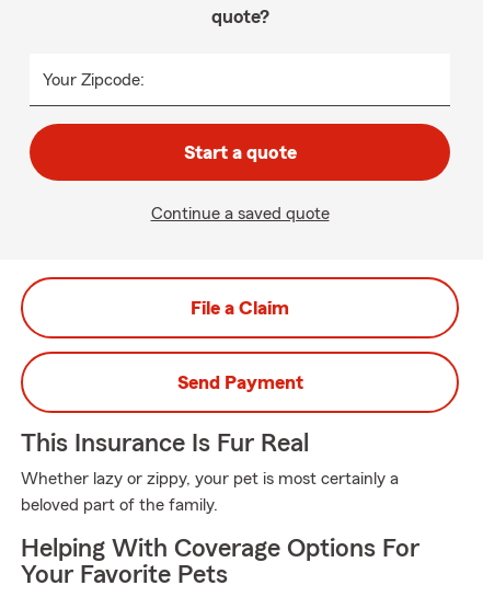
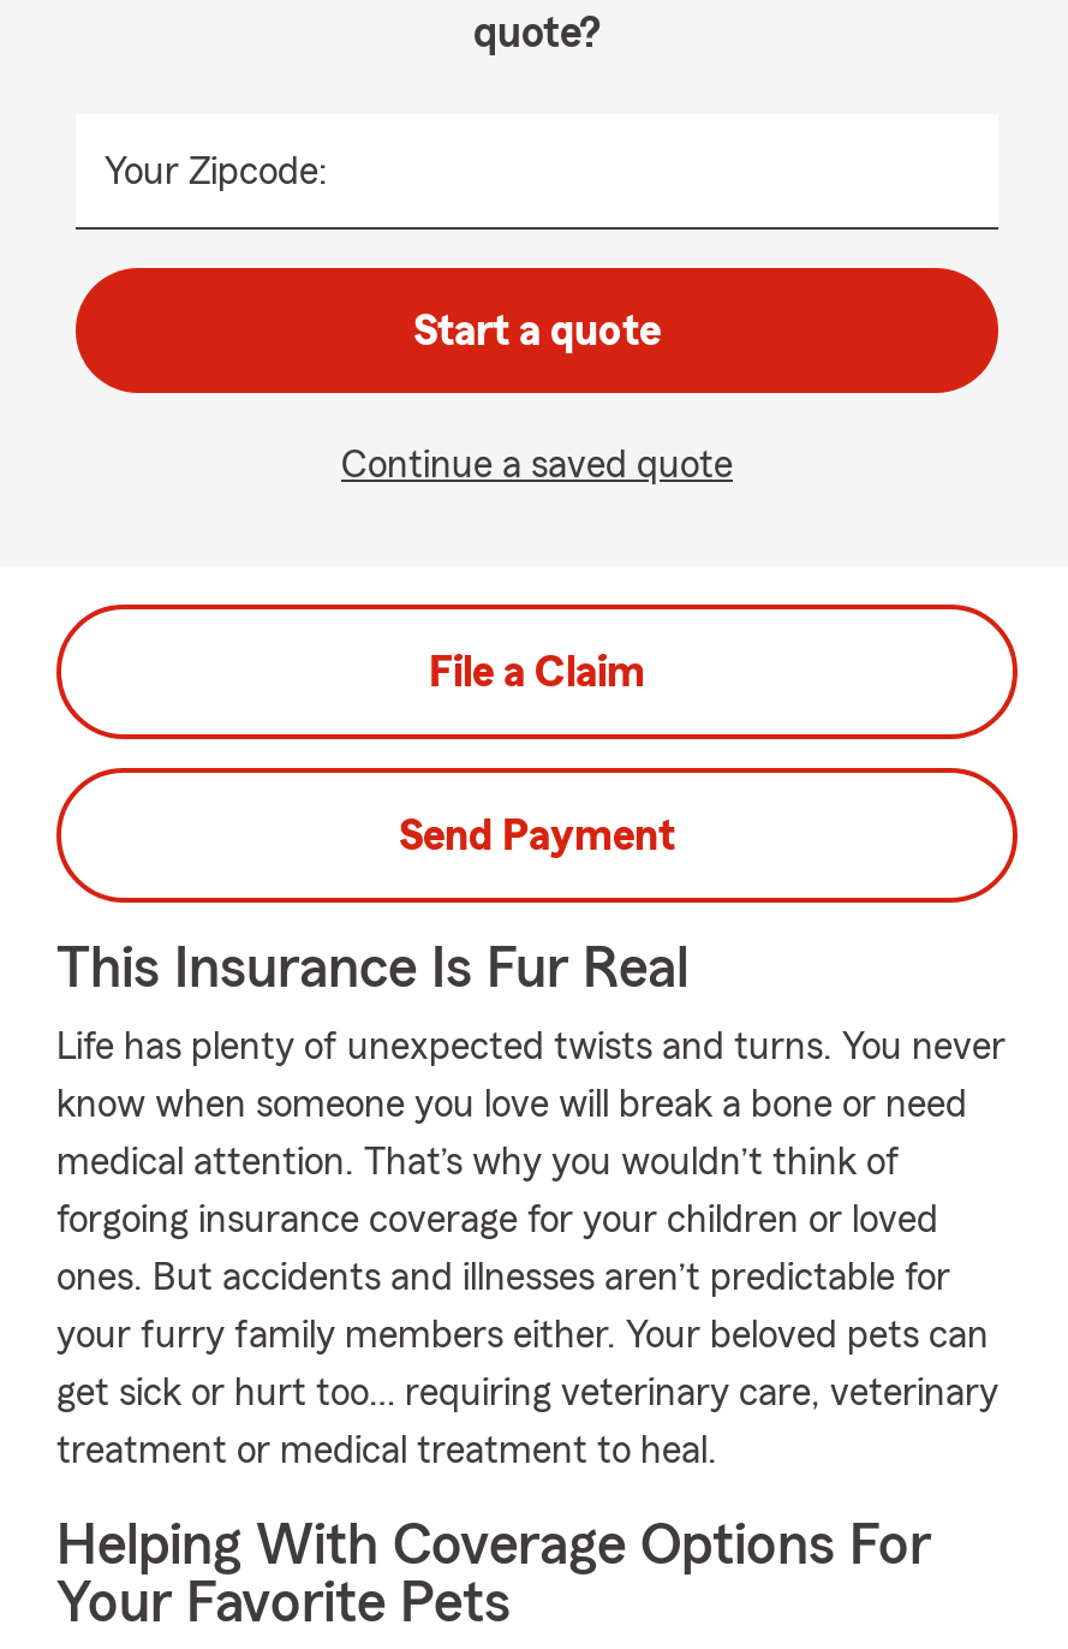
- Whether lazy or zippy, your pet is most certainly a
- beloved part of the family.
+ Life has plenty of unexpected twists and turns. You never
+ know when someone you love will break a bone or need
+ medical attention. That’s why you wouldn’t think of
+ forgoing insurance coverage for your children or loved
+ ones. But accidents and illnesses aren’t predictable for
+ your furry family members either. Your beloved pets can
+ get sick or hurt too… requiring veterinary care, veterinary
+ treatment or medical treatment to heal.
